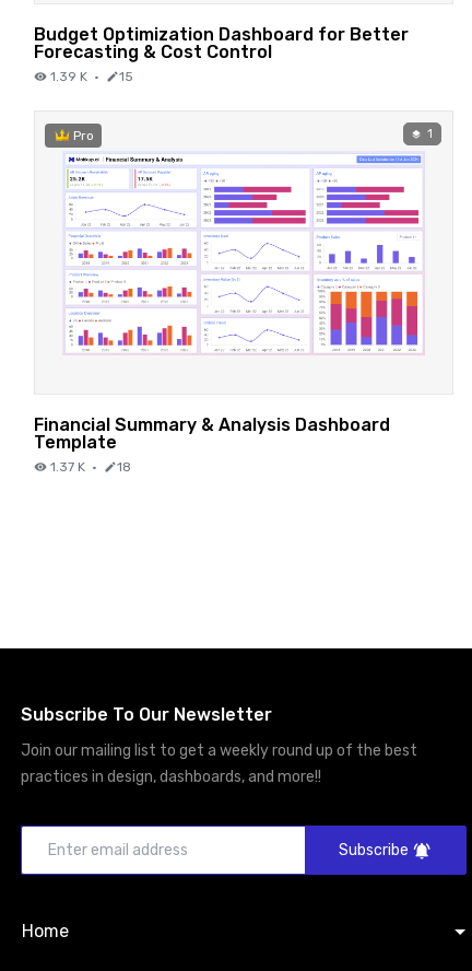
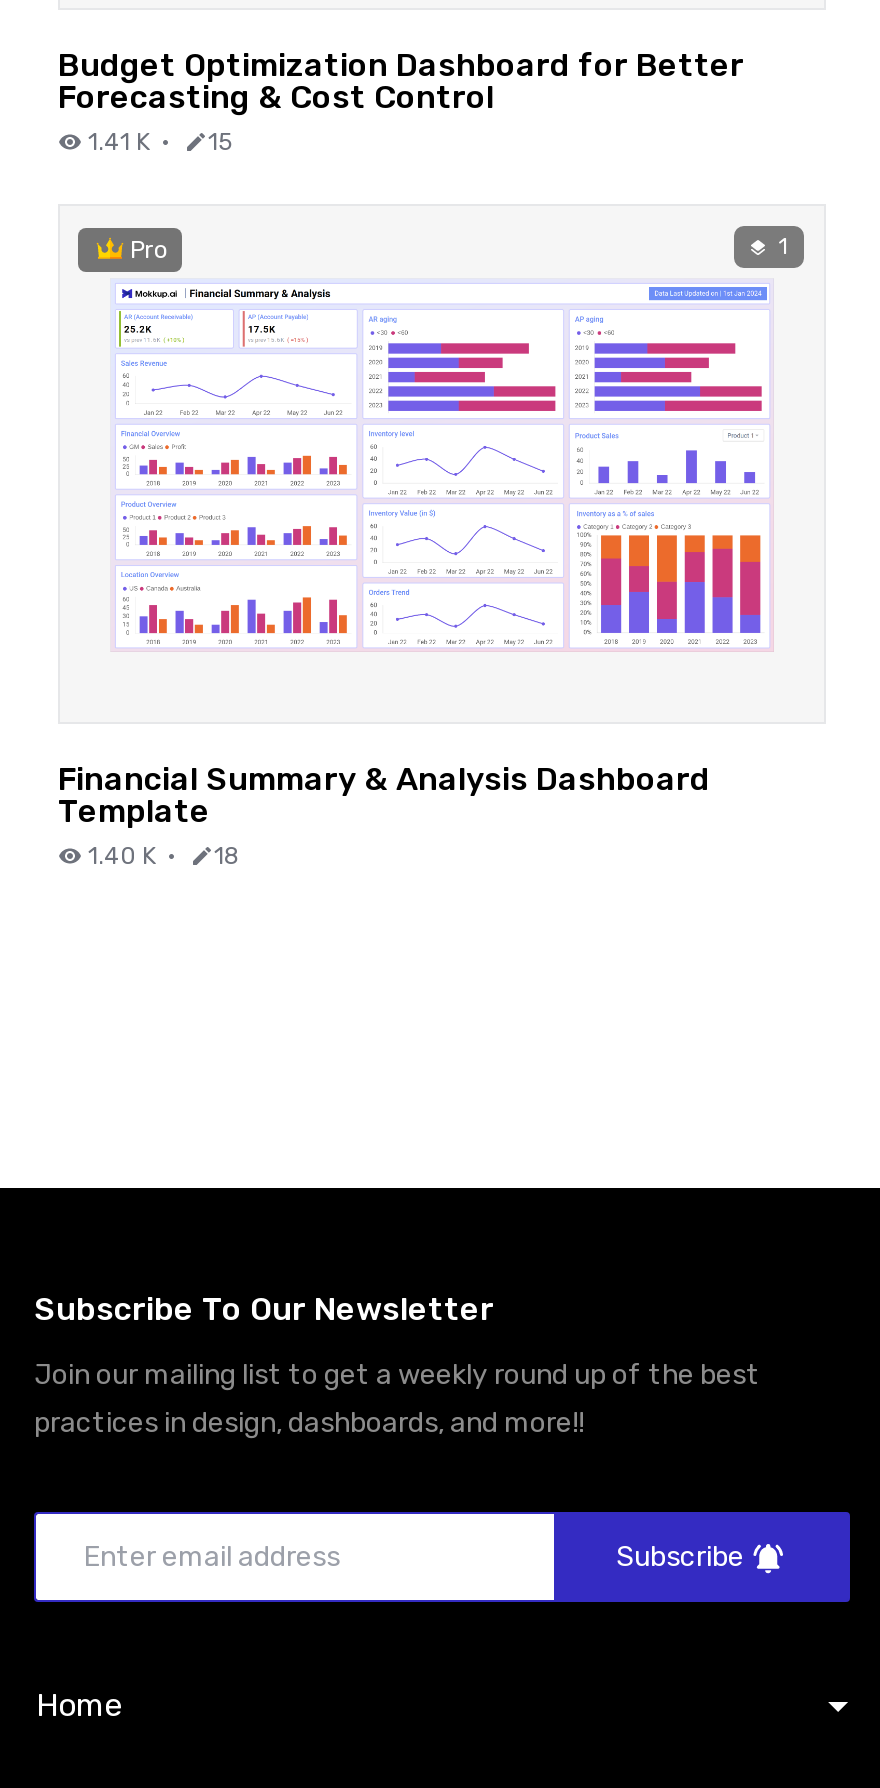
- 1.39 K · 15
+ 1.41 K · 15

- 1.37 K · 18
+ 1.40 K · 18
